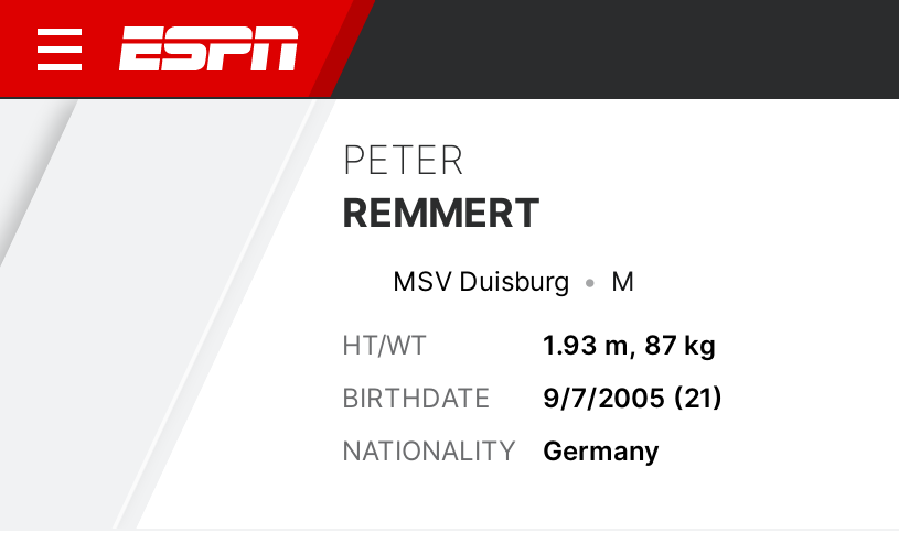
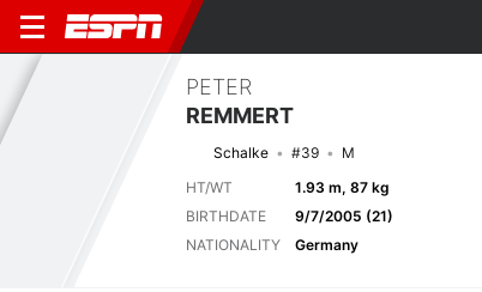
- MSV Duisburg
+ Schalke
+ #39
